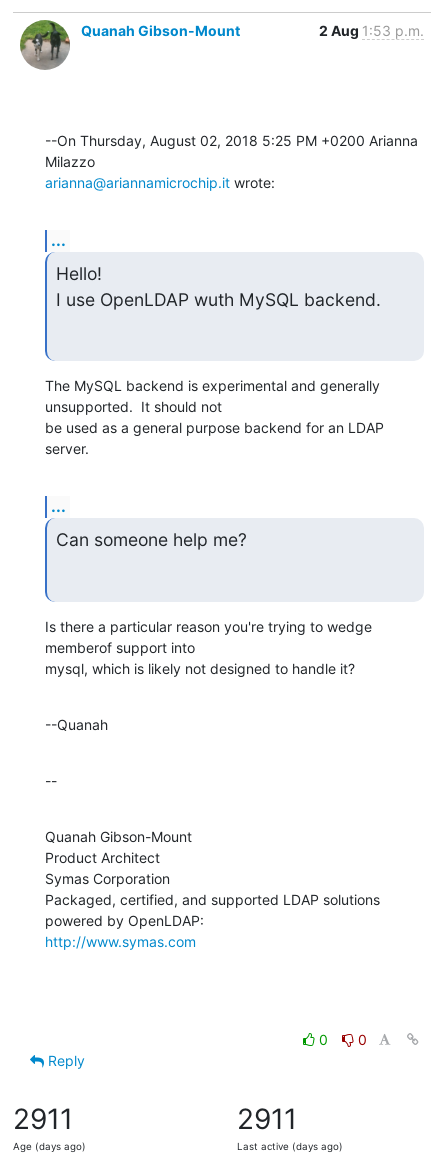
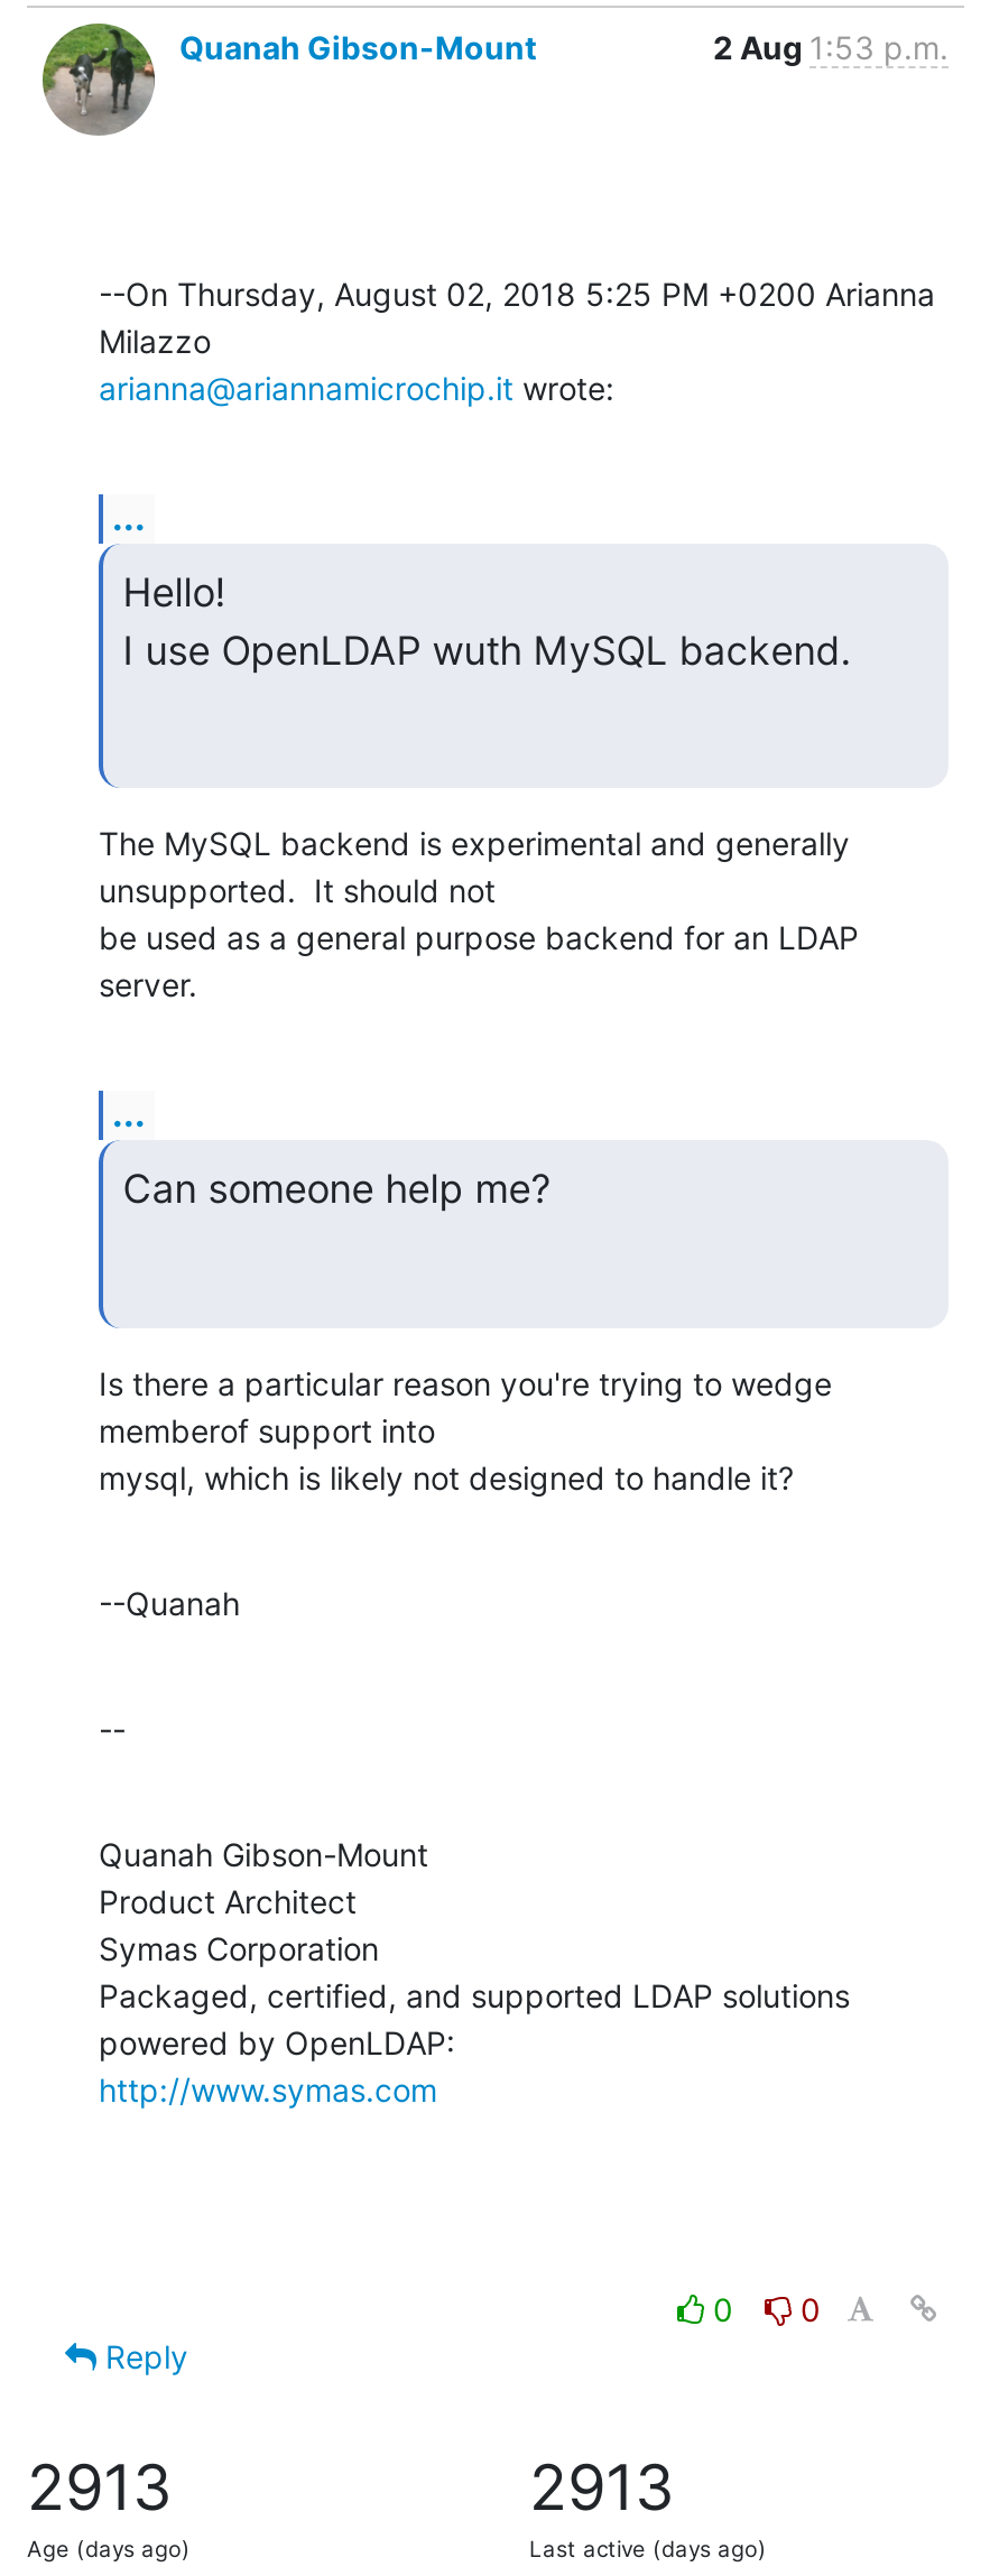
- 2911
+ 2913

- 2911
+ 2913
